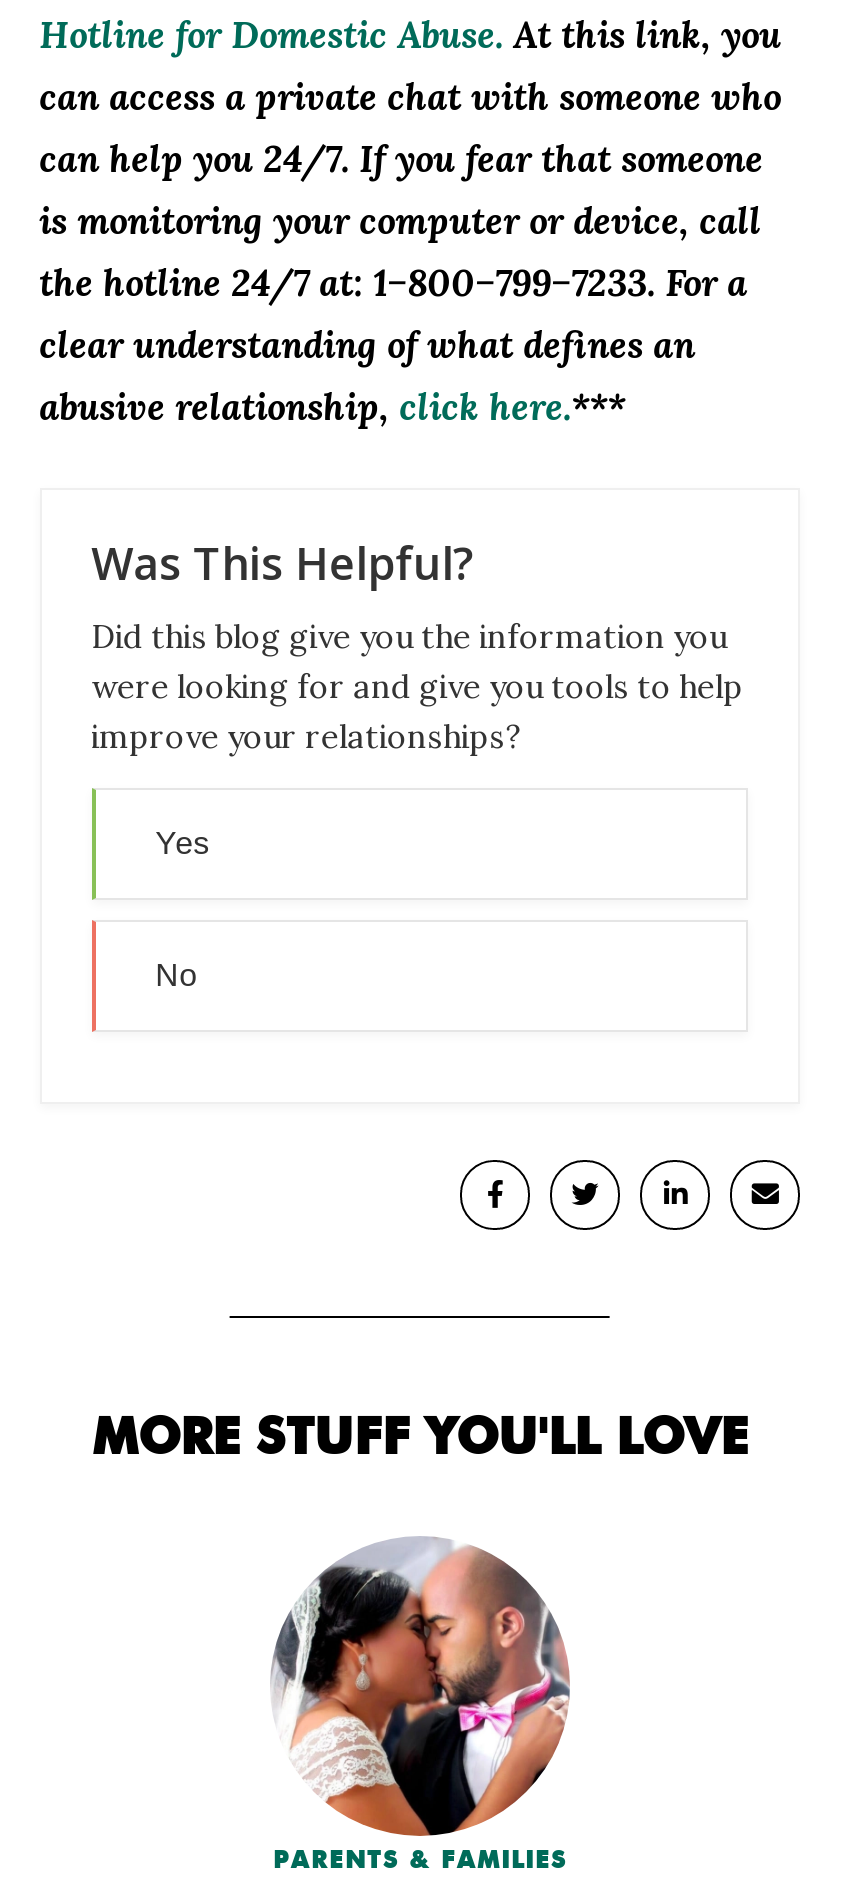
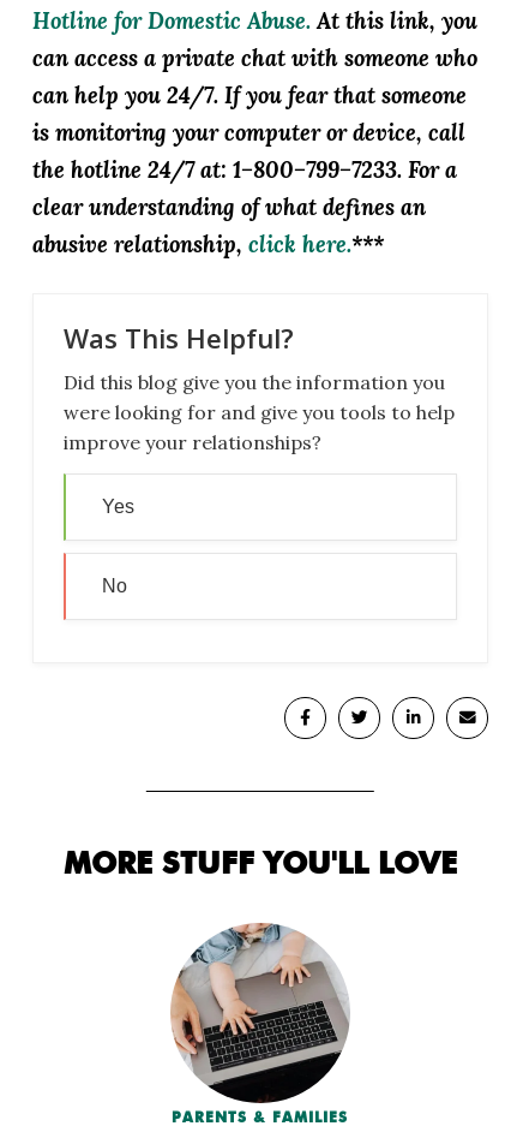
- [image]
+ [image]
